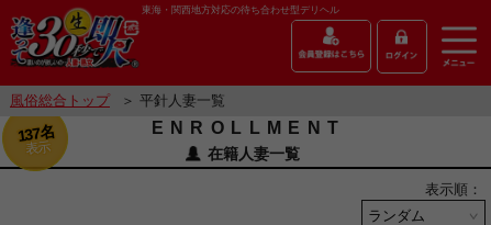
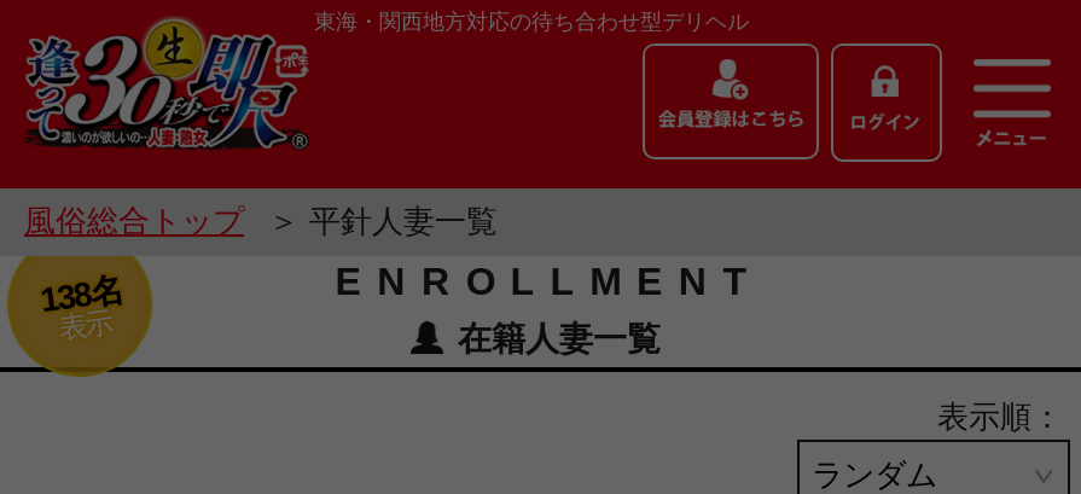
- 137名
+ 138名
